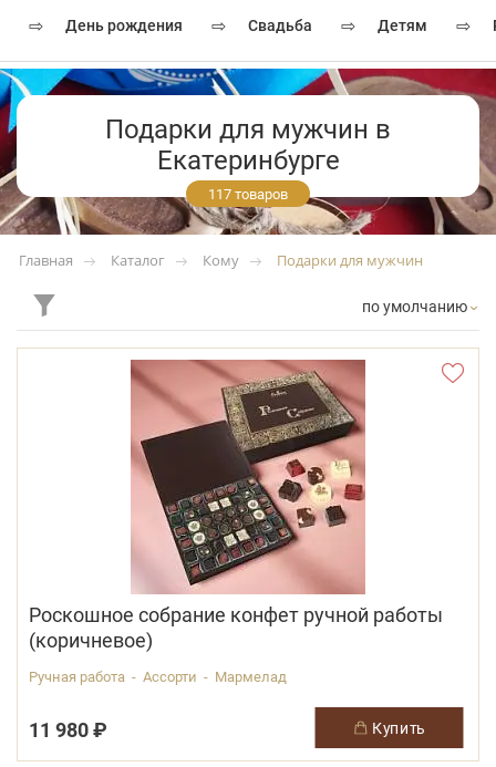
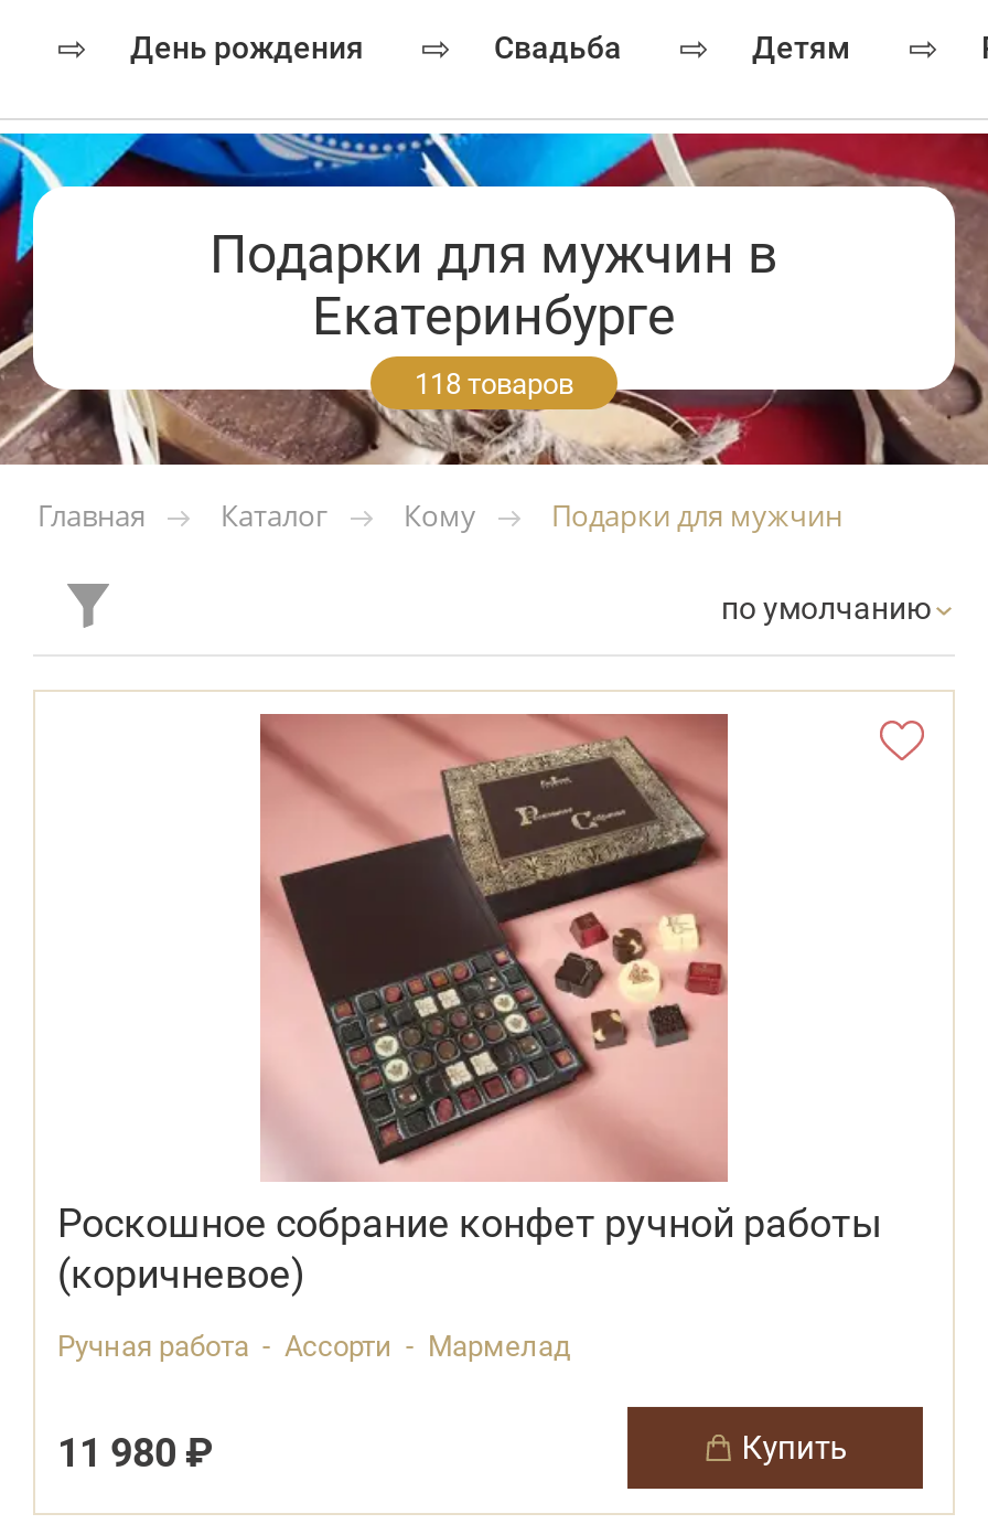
- 117 товаров
+ 118 товаров
